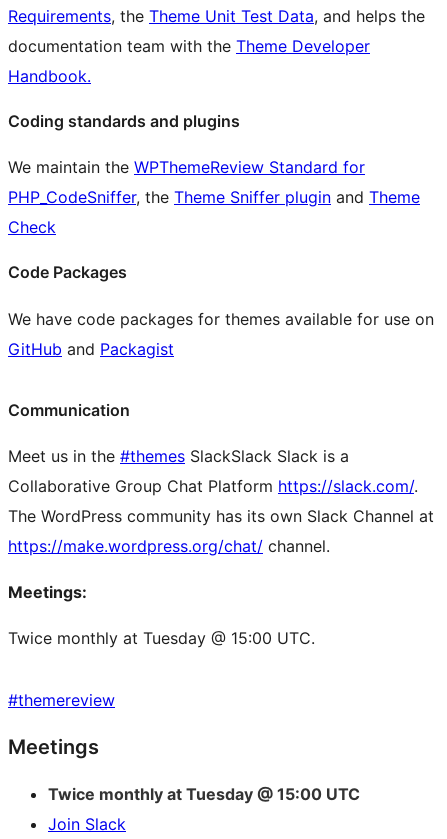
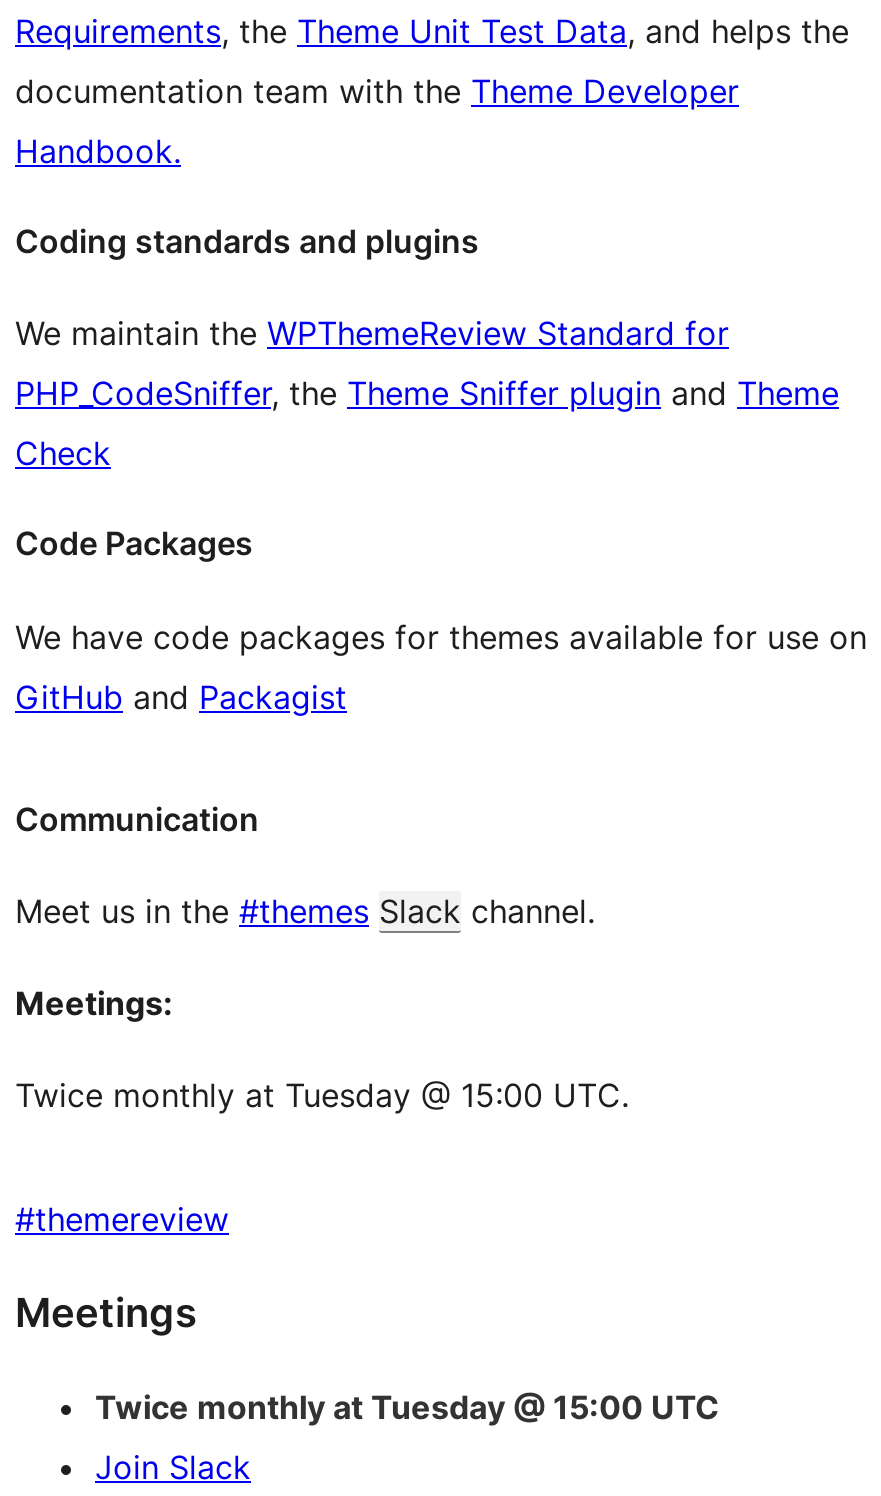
- Meet us in the #themes SlackSlack Slack is a
- Collaborative Group Chat Platform https://slack.com/.
- The WordPress community has its own Slack Channel at
- https://make.wordpress.org/chat/ channel.
+ Meet us in the #themes Slack channel.
